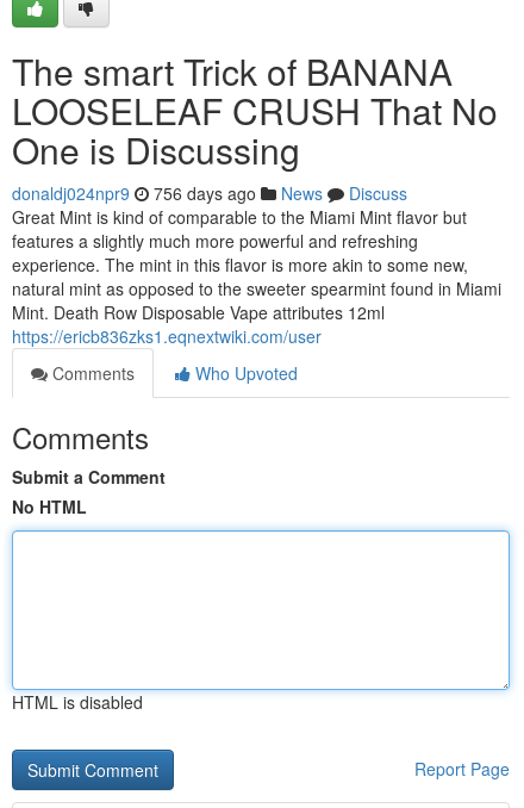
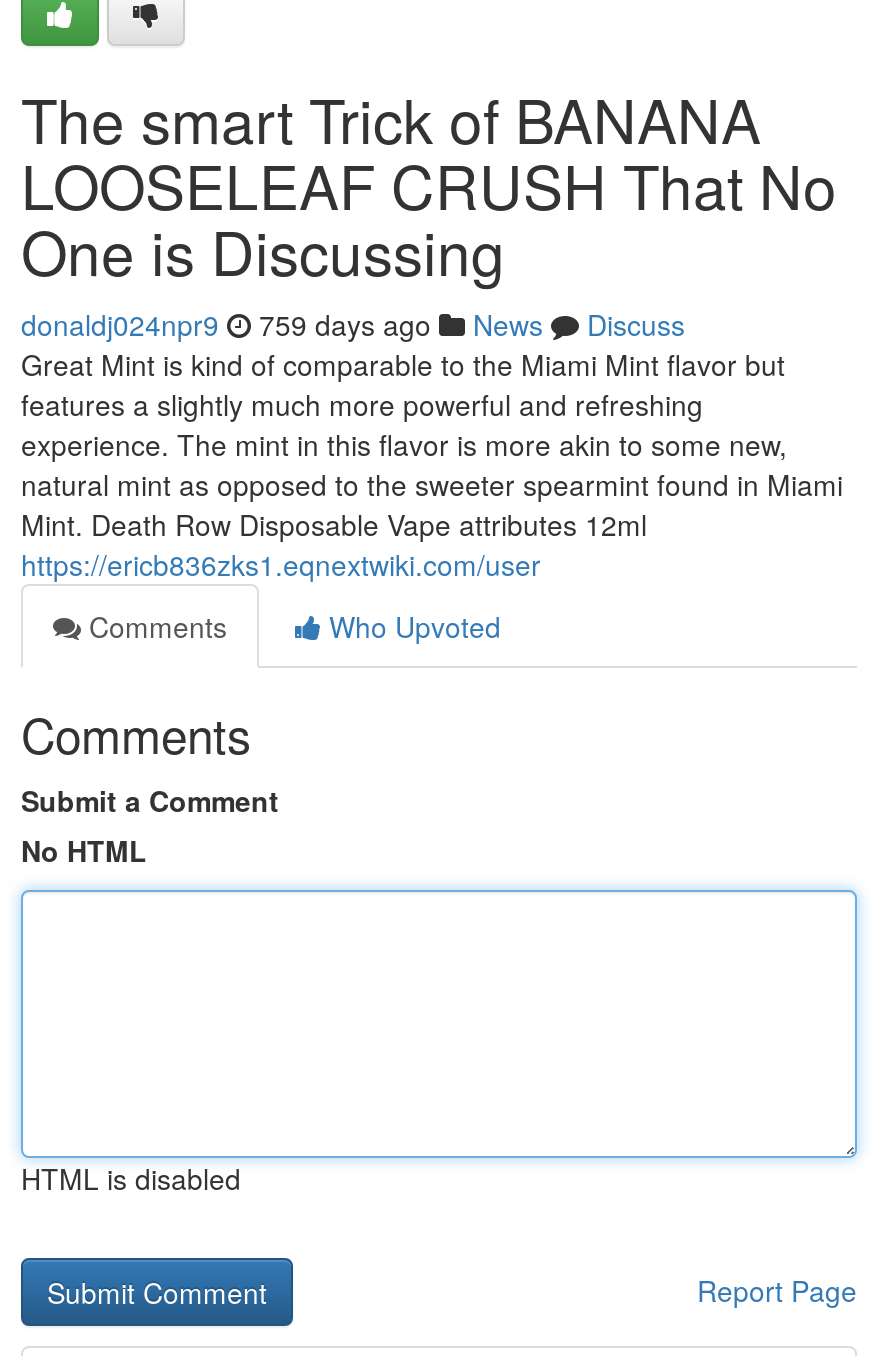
- donaldj024npr9 756 days ago News Discuss
+ donaldj024npr9 759 days ago News Discuss
